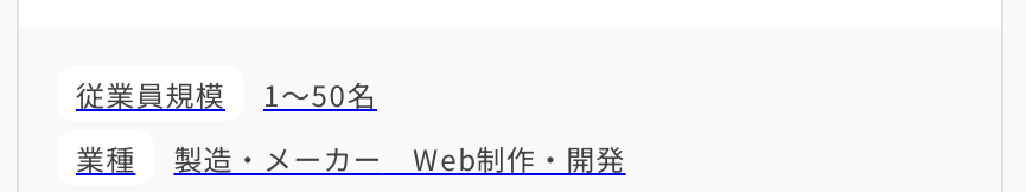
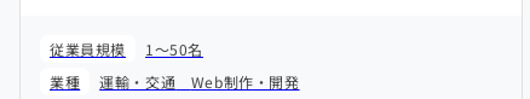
- 製造・メーカー
+ 運輸・交通
